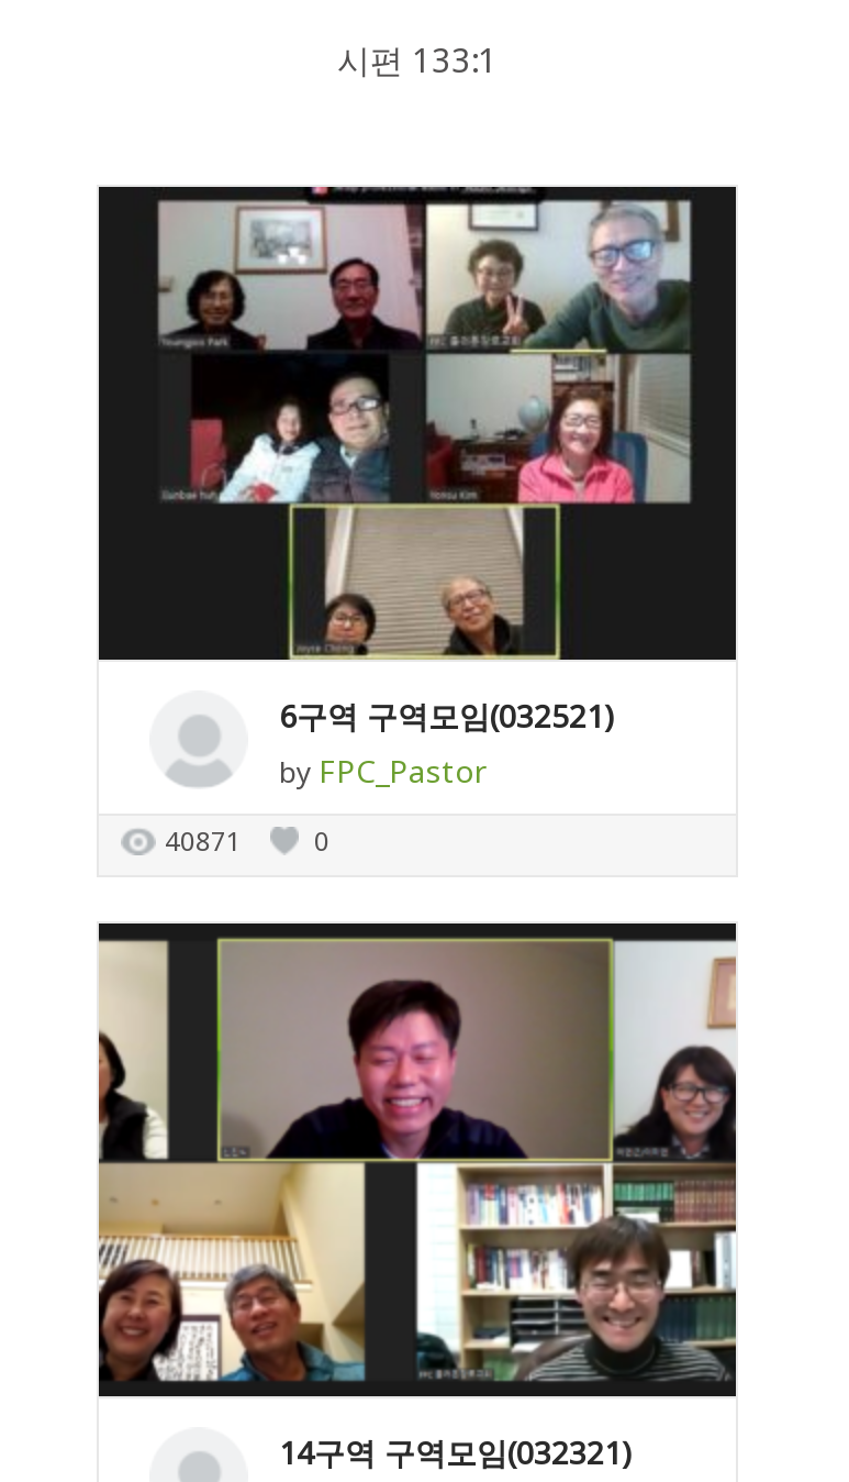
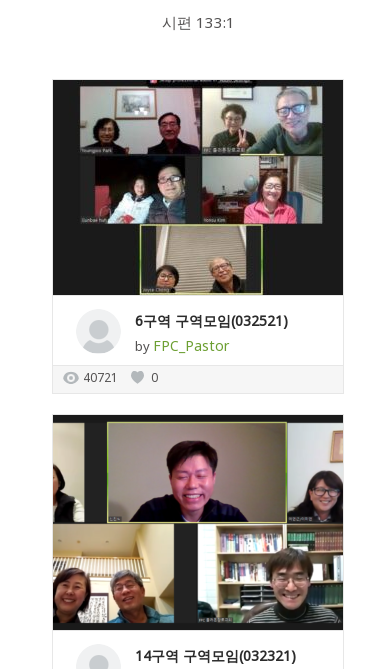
- 40871 0
+ 40721 0
